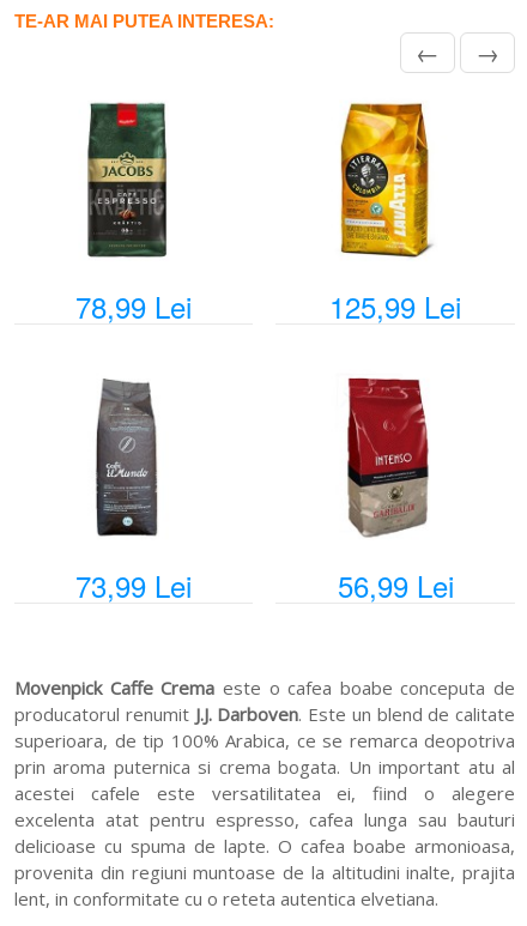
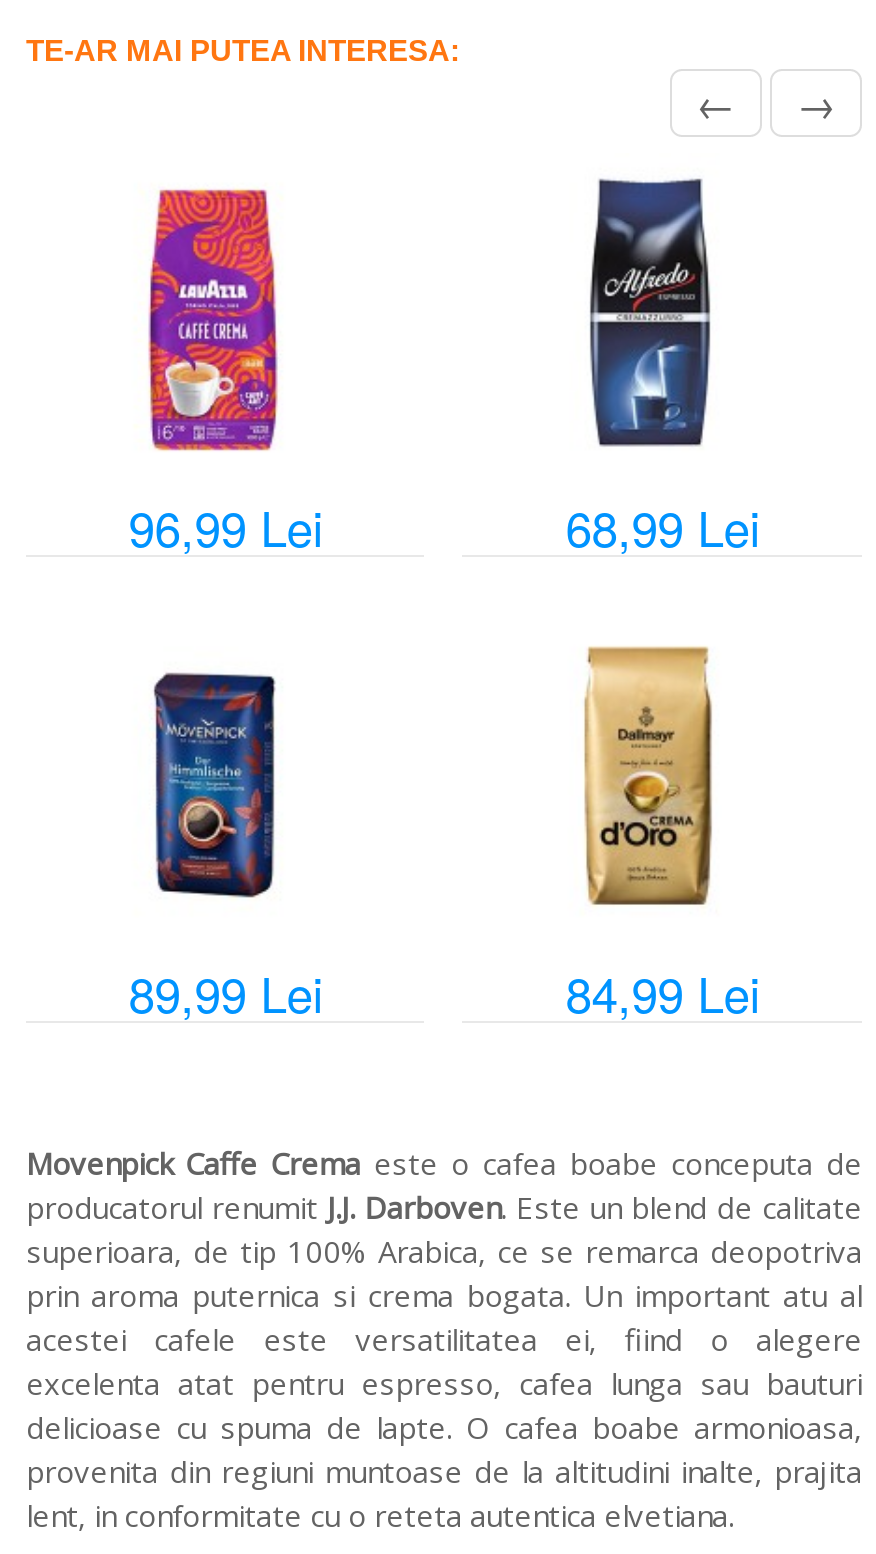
- [image]
- 78,99 Lei
+ [image]
+ 96,99 Lei

- [image]
- 125,99 Lei
+ [image]
+ 68,99 Lei

- [image]
- 73,99 Lei
+ [image]
+ 89,99 Lei

- [image]
- 56,99 Lei
+ [image]
+ 84,99 Lei
